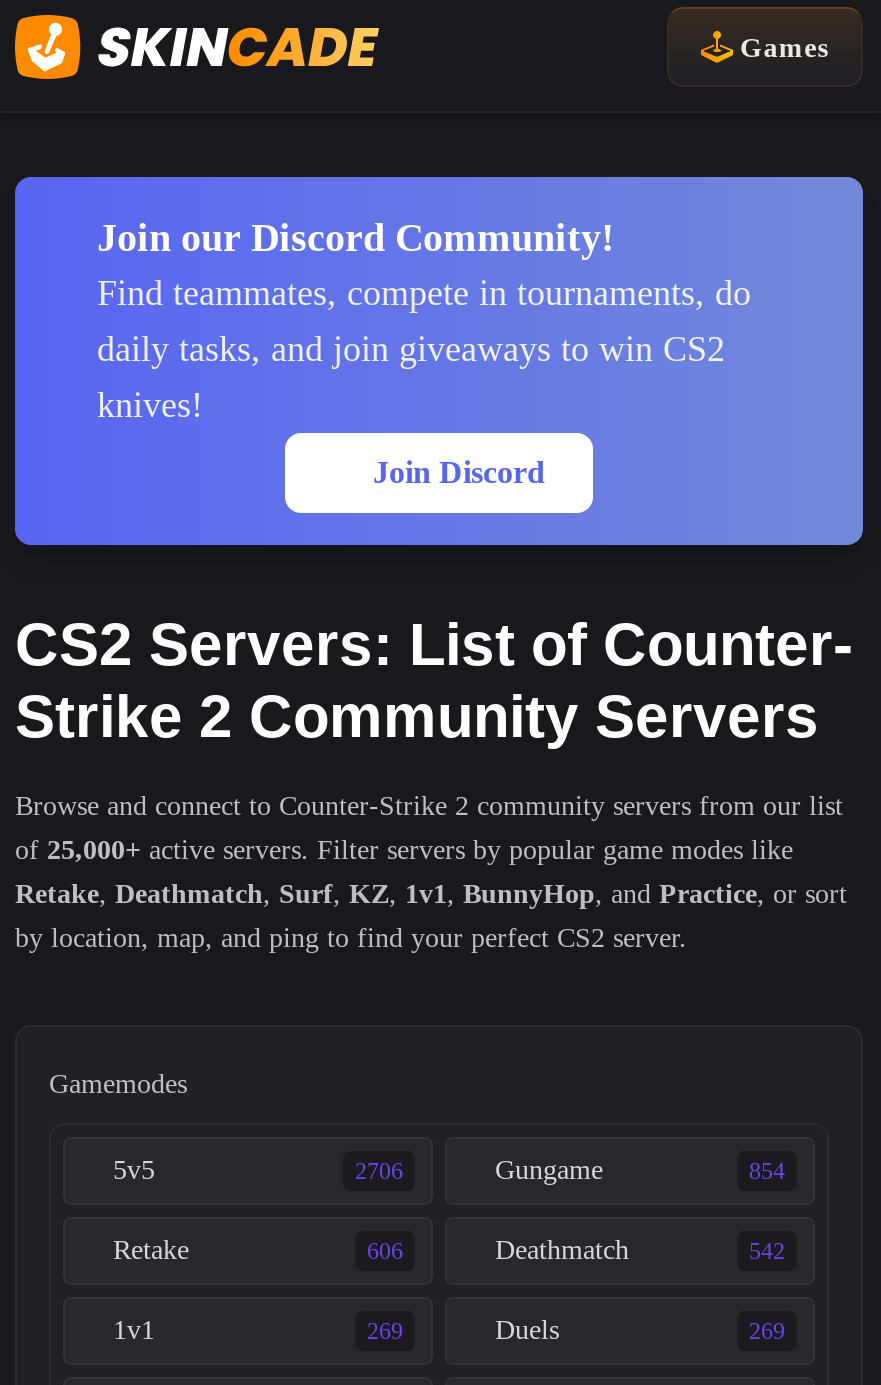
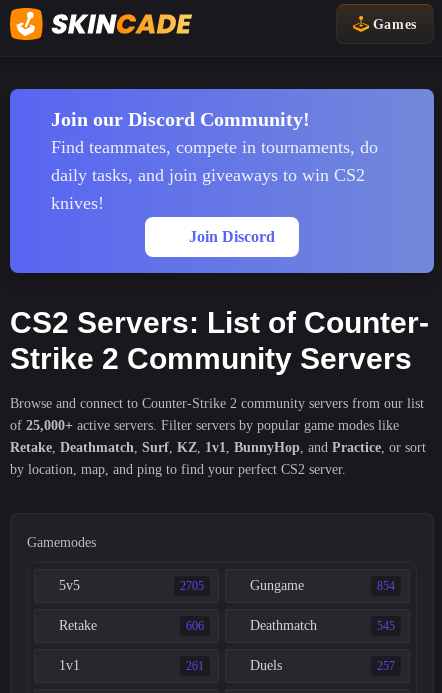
- 2706
+ 2705

- 542
+ 545

- 269
+ 261

- 269
+ 257
